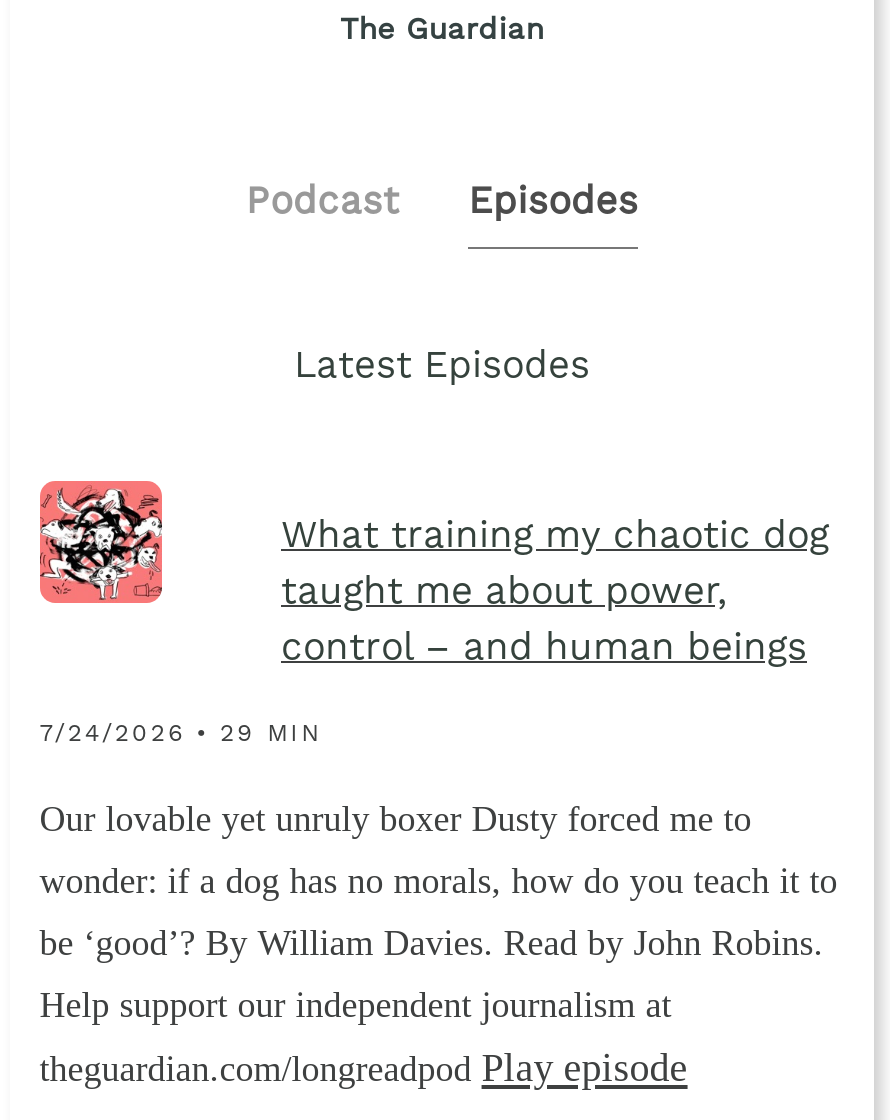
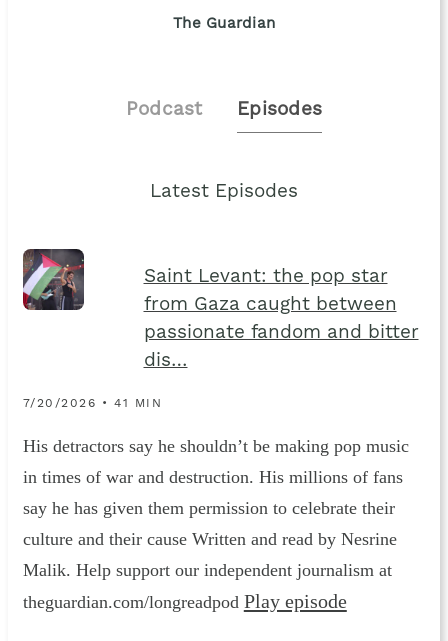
- [image]
- What training my chaotic dog
- taught me about power,
- control – and human beings
- 7/24/2026 • 29 MIN
- Our lovable yet unruly boxer Dusty forced me to
- wonder: if a dog has no morals, how do you teach it to
- be ‘good’? By William Davies. Read by John Robins.
- Help support our independent journalism at
+ [image]
+ Saint Levant: the pop star
+ from Gaza caught between
+ passionate fandom and bitter
+ dis…
+ 7/20/2026 • 41 MIN
+ His detractors say he shouldn’t be making pop music
+ in times of war and destruction. His millions of fans
+ say he has given them permission to celebrate their
+ culture and their cause Written and read by Nesrine
+ Malik. Help support our independent journalism at
